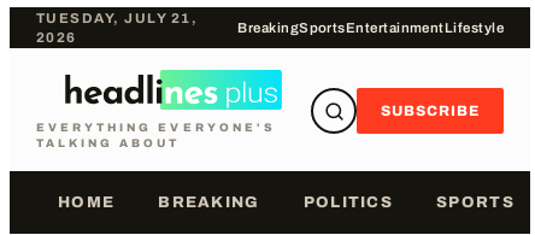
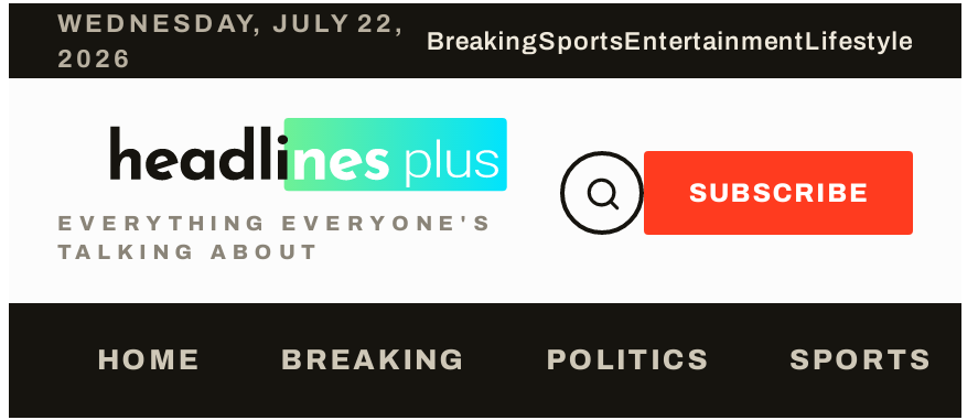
- TUESDAY, JULY 21,
+ WEDNESDAY, JULY 22,
